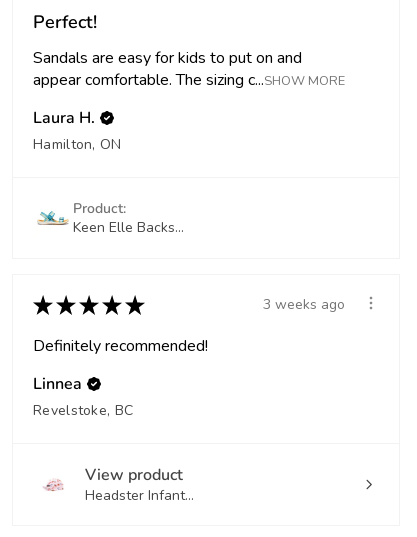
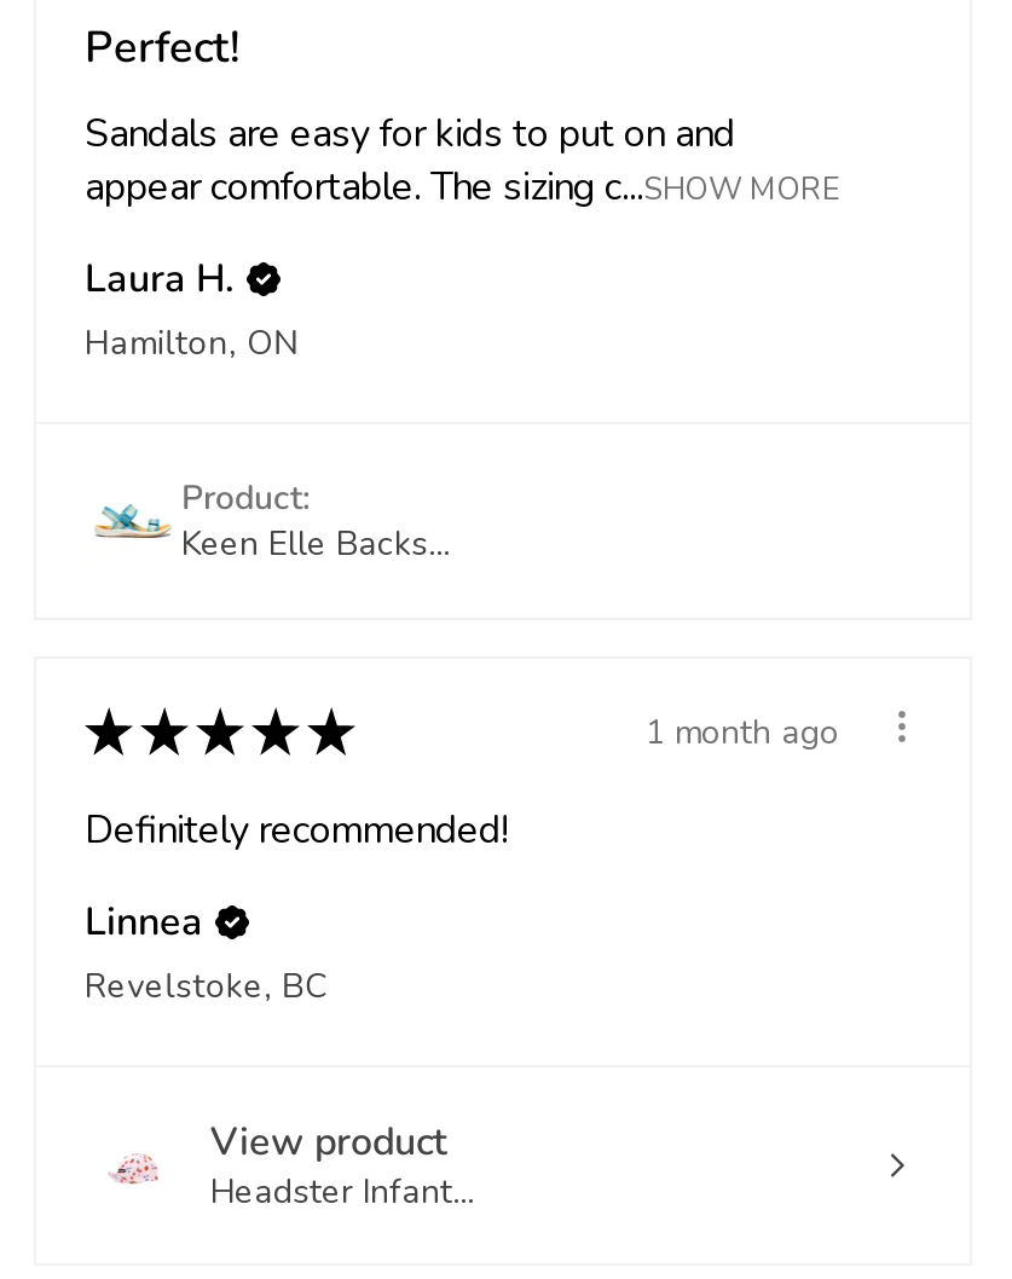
- 3 weeks ago
+ 1 month ago
